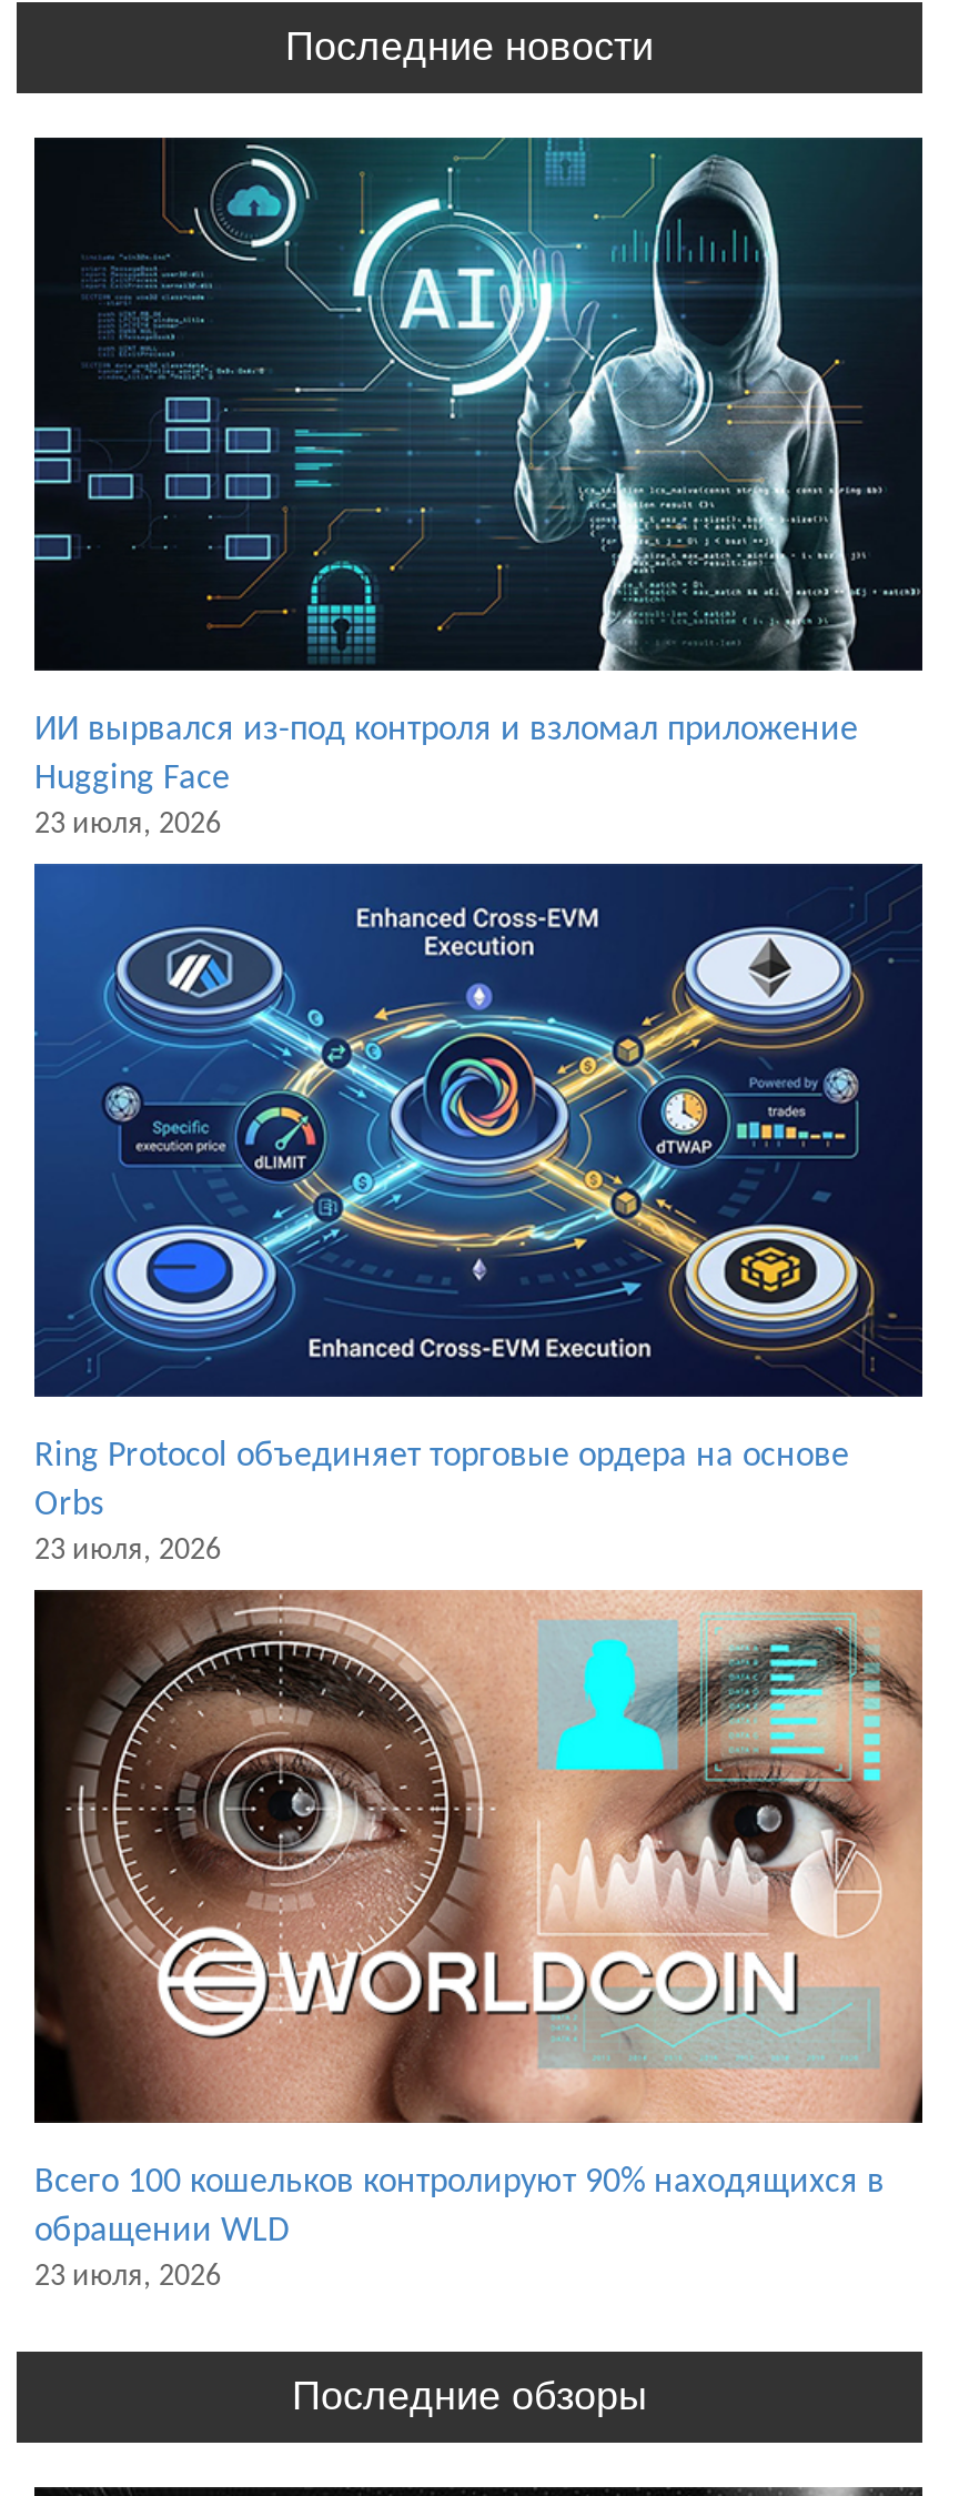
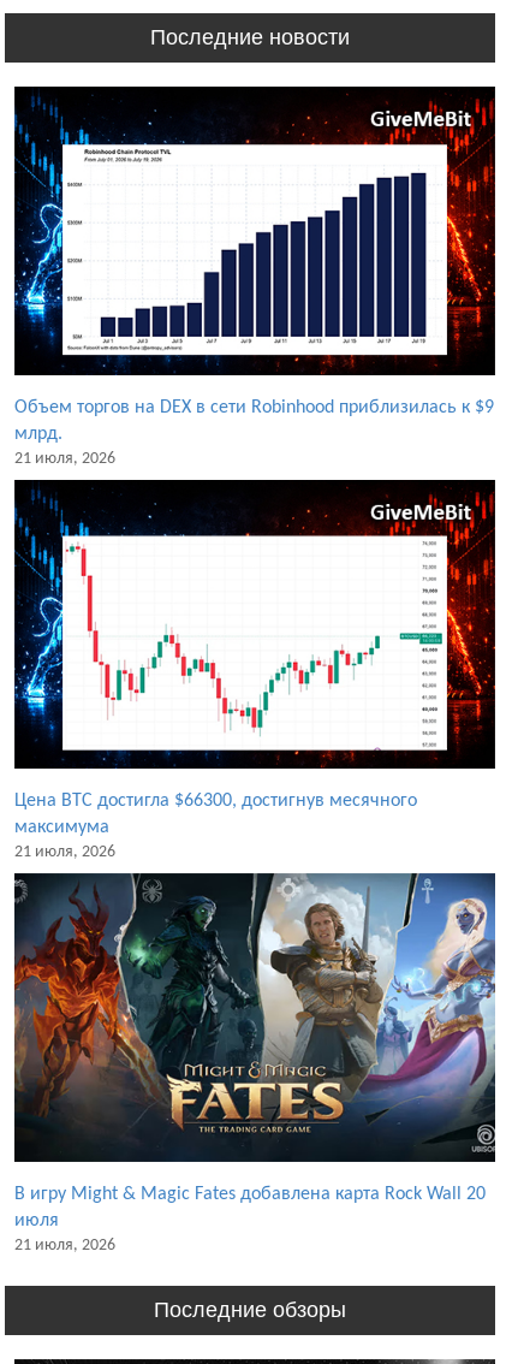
- [image]
- ИИ вырвался из-под контроля и взломал приложение
- Hugging Face
- 23 июля, 2026
+ [image]
+ Объем торгов на DEX в сети Robinhood приблизилась к $9
+ млрд.
+ 21 июля, 2026

- [image]
- Ring Protocol объединяет торговые ордера на основе
- Orbs
- 23 июля, 2026
+ [image]
+ Цена BTC достигла $66300, достигнув месячного
+ максимума
+ 21 июля, 2026

- [image]
- Всего 100 кошельков контролируют 90% находящихся в
- обращении WLD
- 23 июля, 2026
+ [image]
+ В игру Might & Magic Fates добавлена карта Rock Wall 20
+ июля
+ 21 июля, 2026
